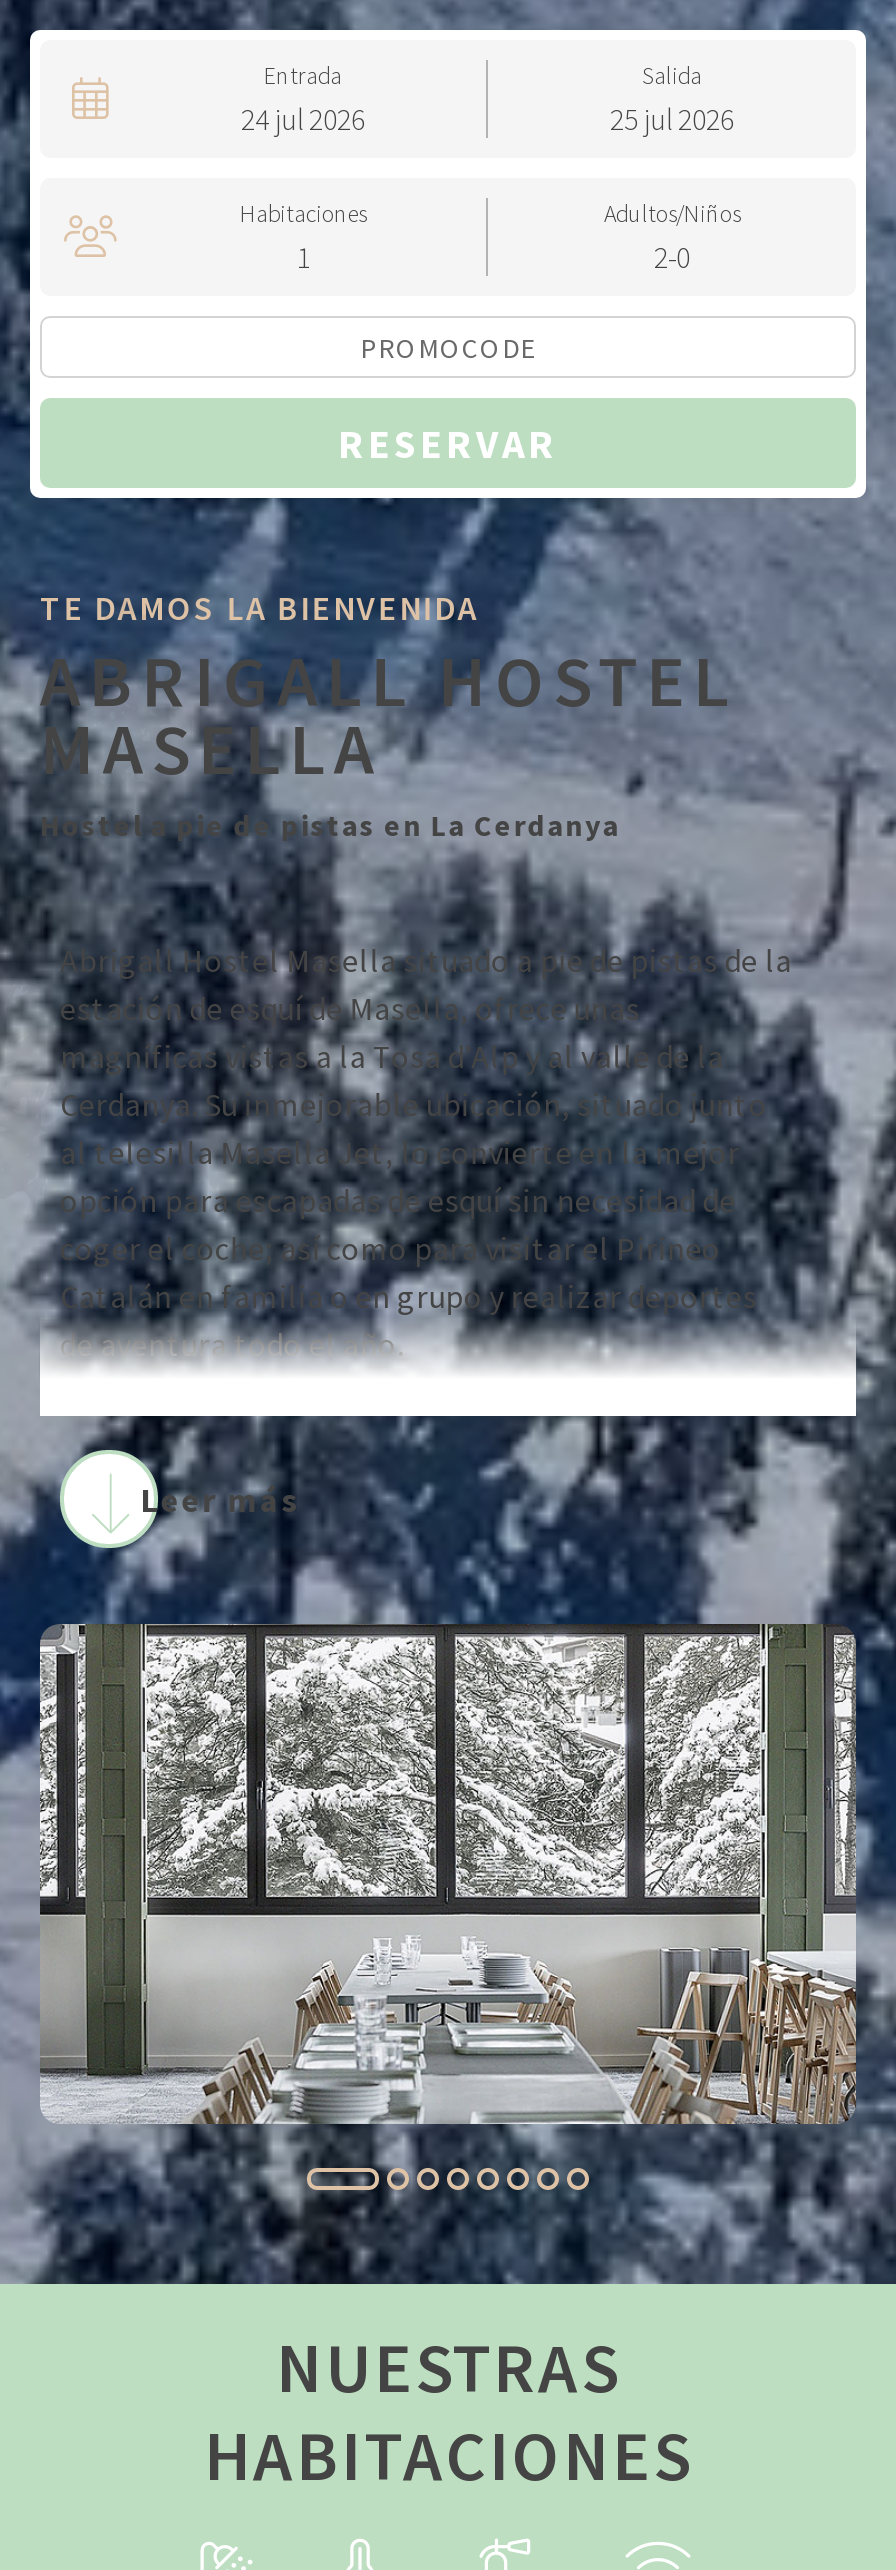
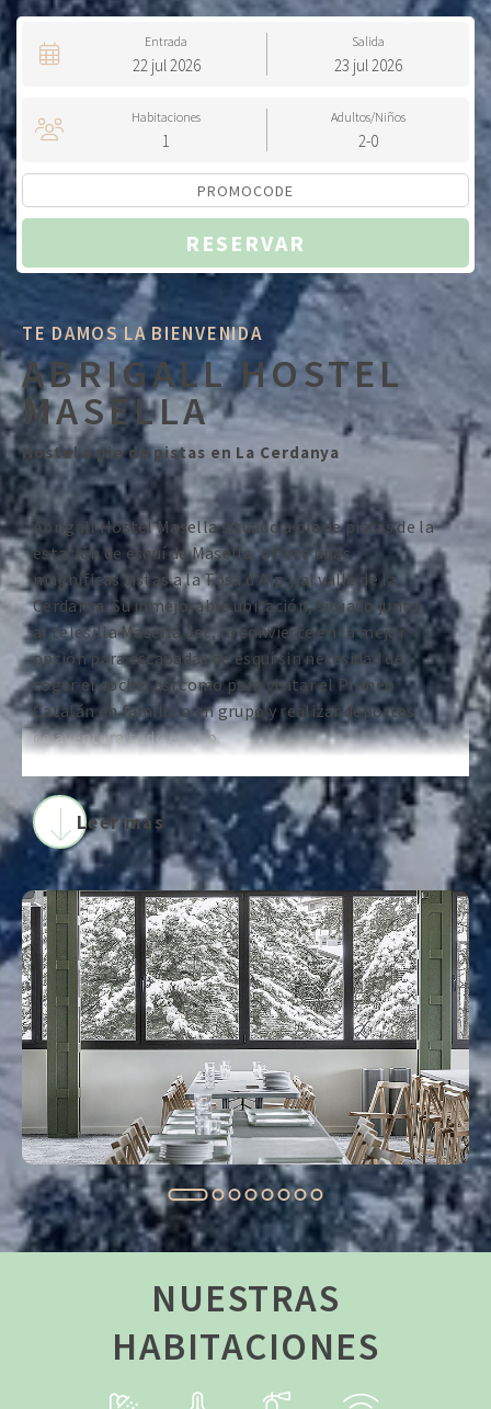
- 24 jul 2026
+ 22 jul 2026

- 25 jul 2026
+ 23 jul 2026
